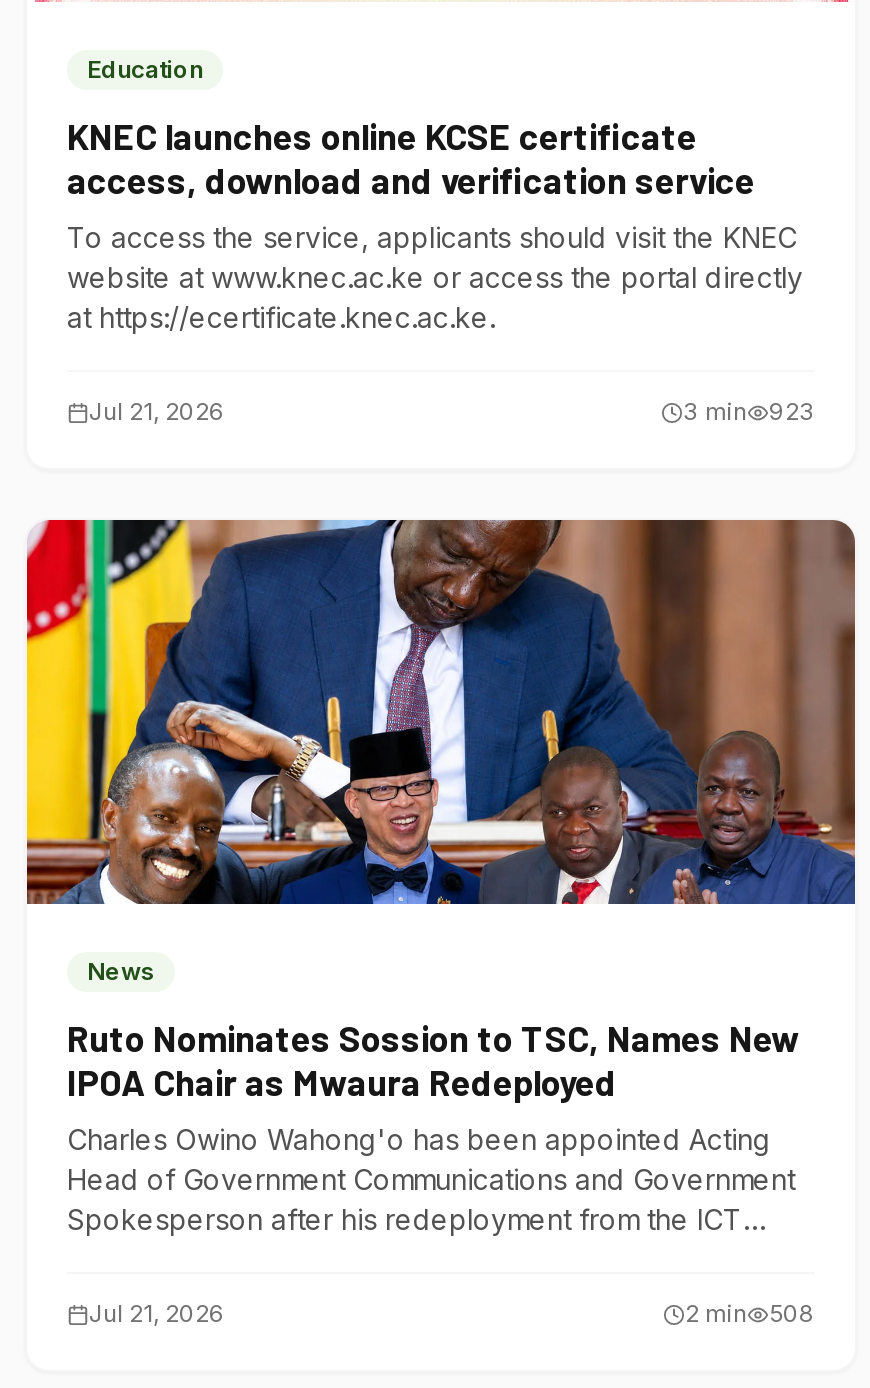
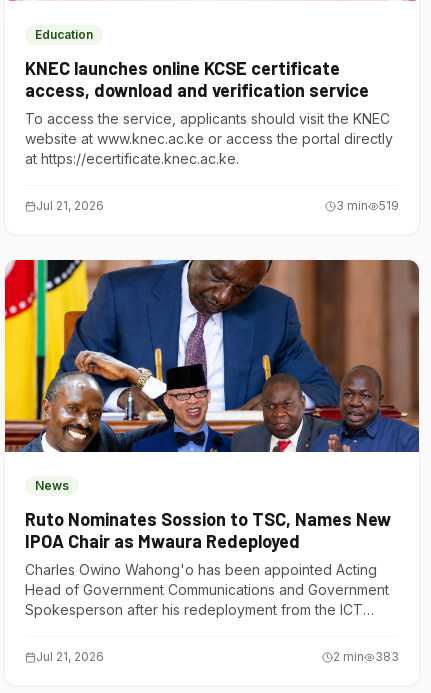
- 3 min 923
+ 3 min 519

- 2 min 508
+ 2 min 383
